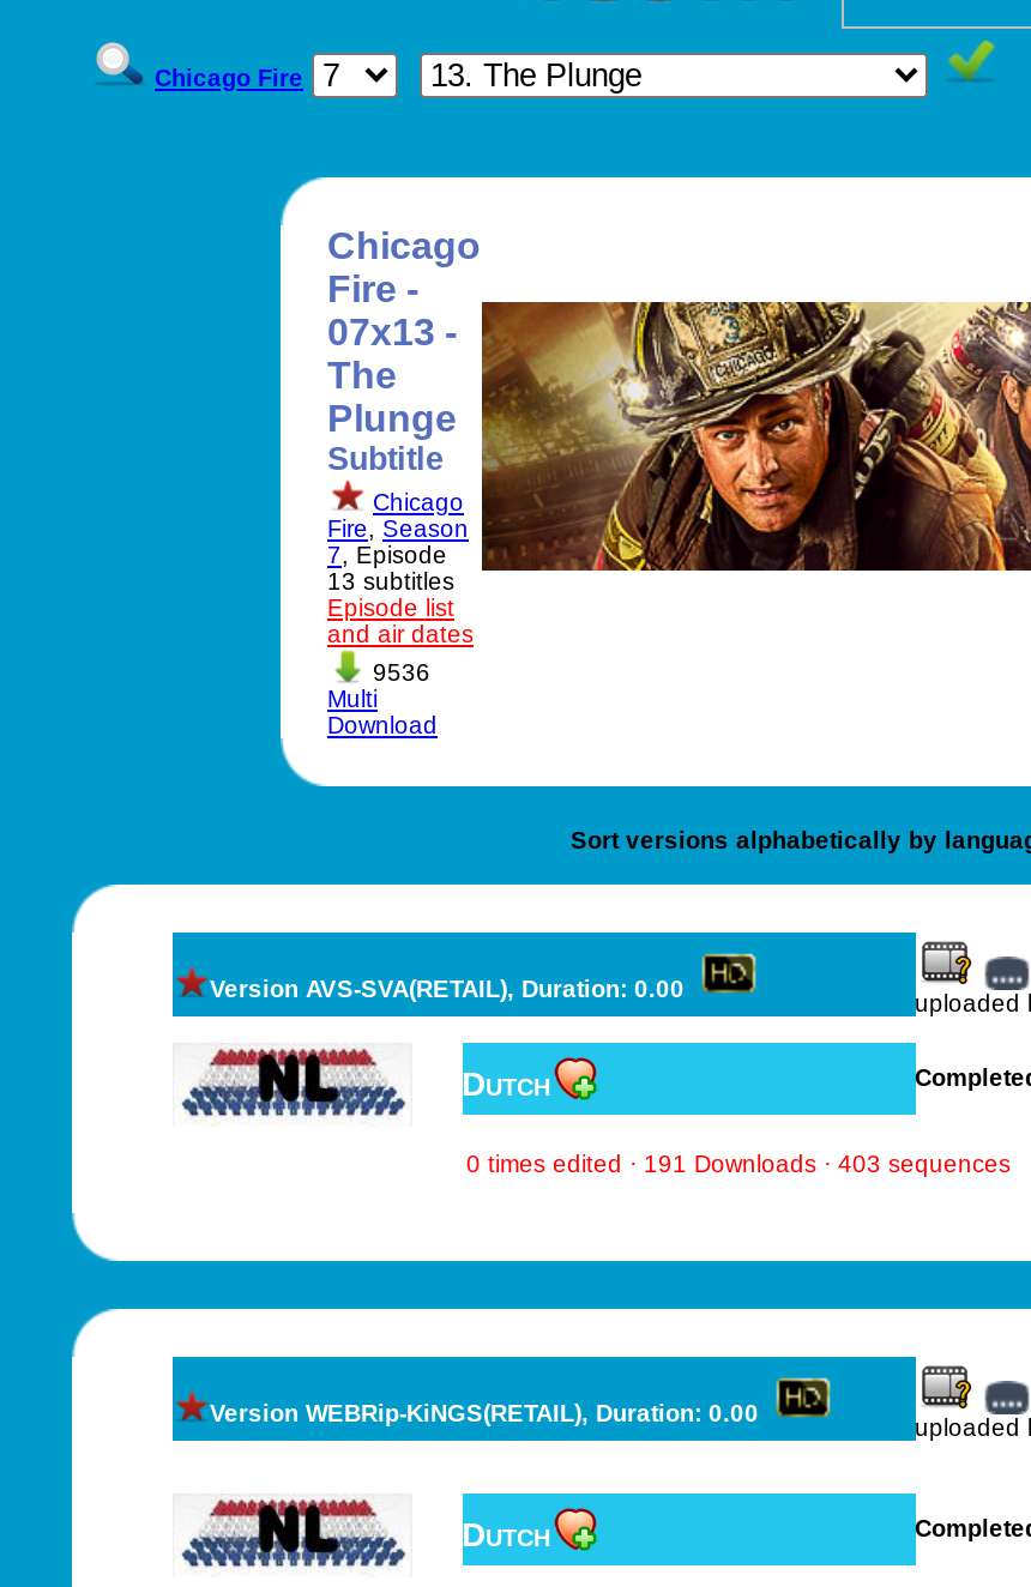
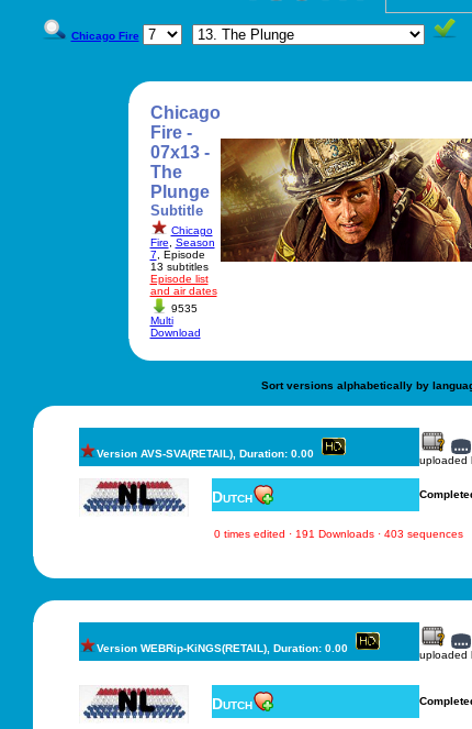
- 9536
+ 9535
